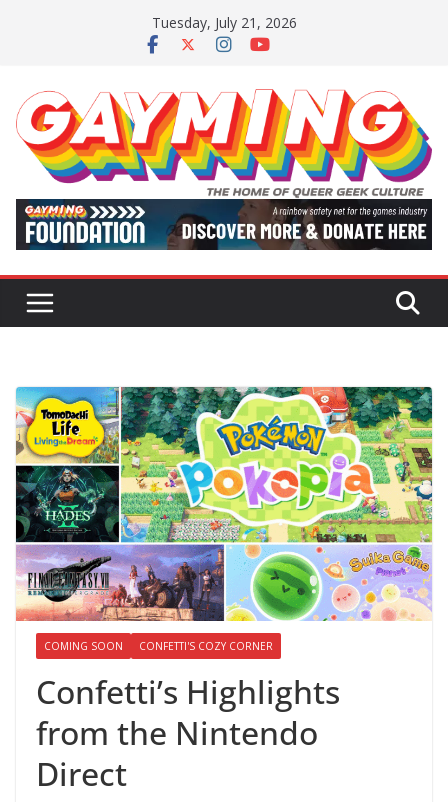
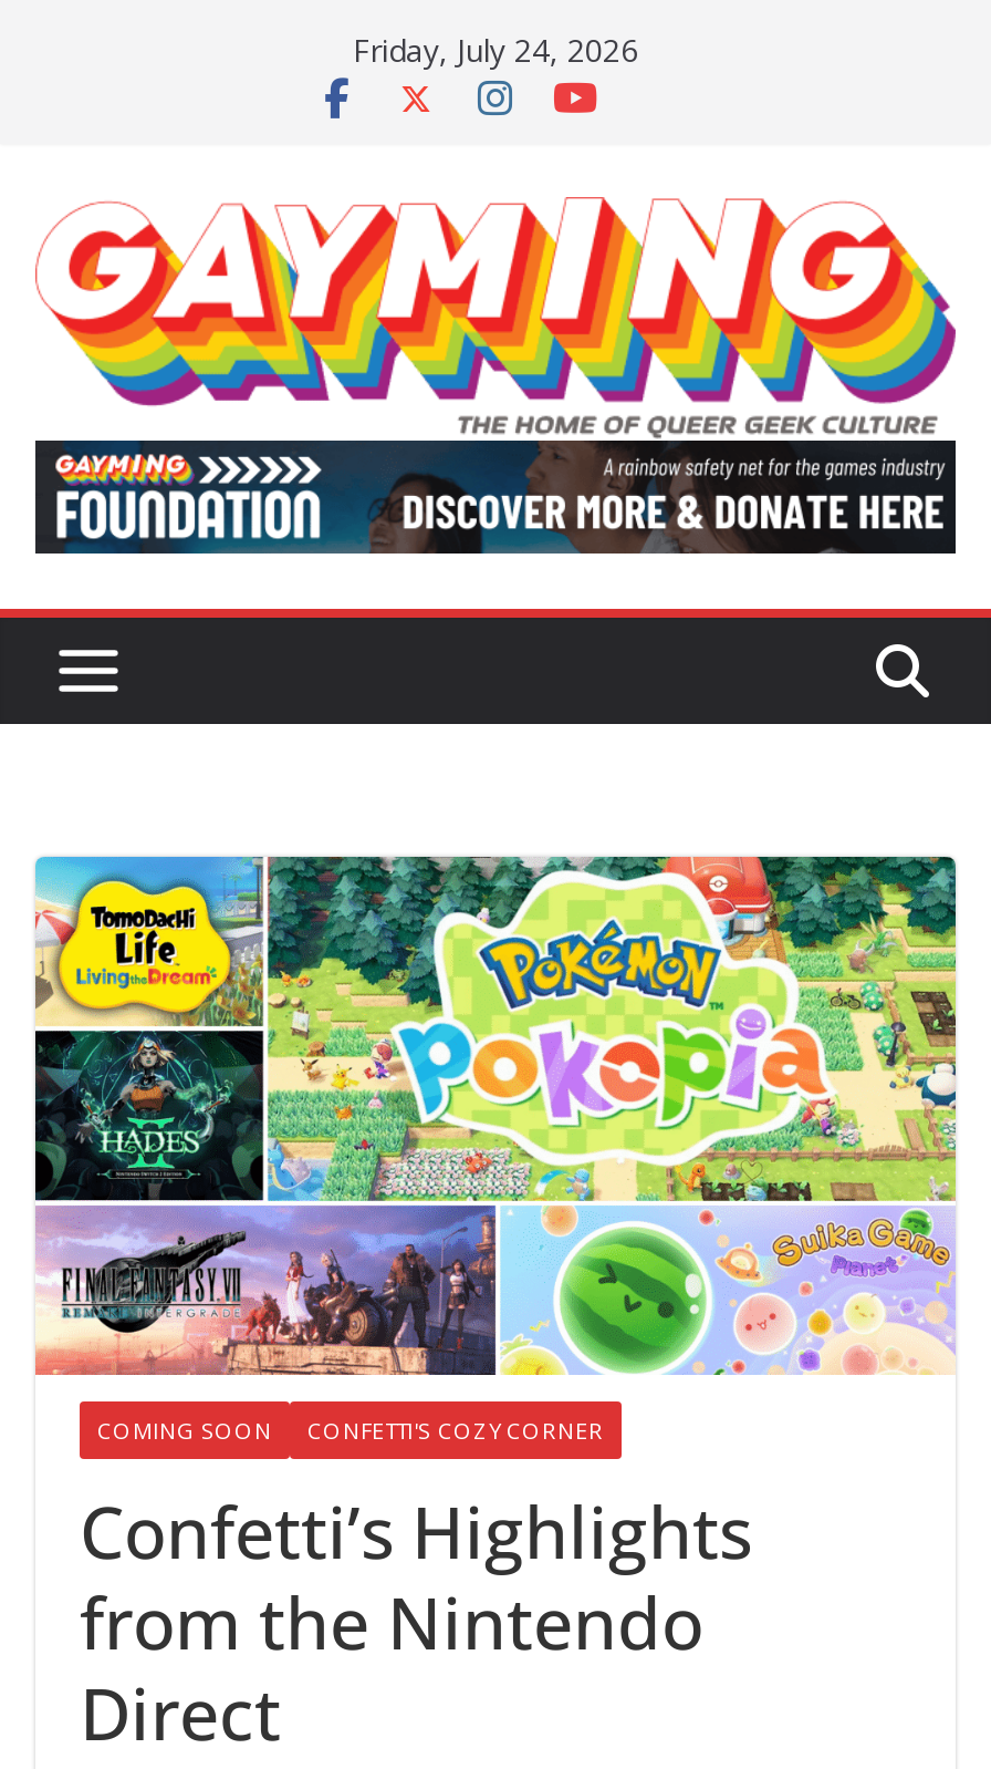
- Tuesday, July 21, 2026
+ Friday, July 24, 2026
